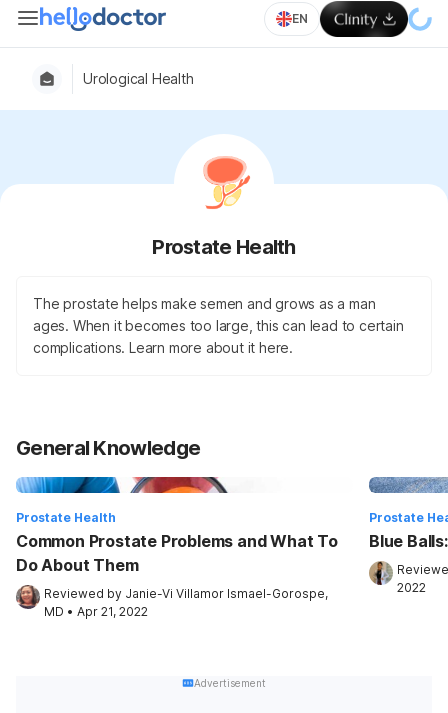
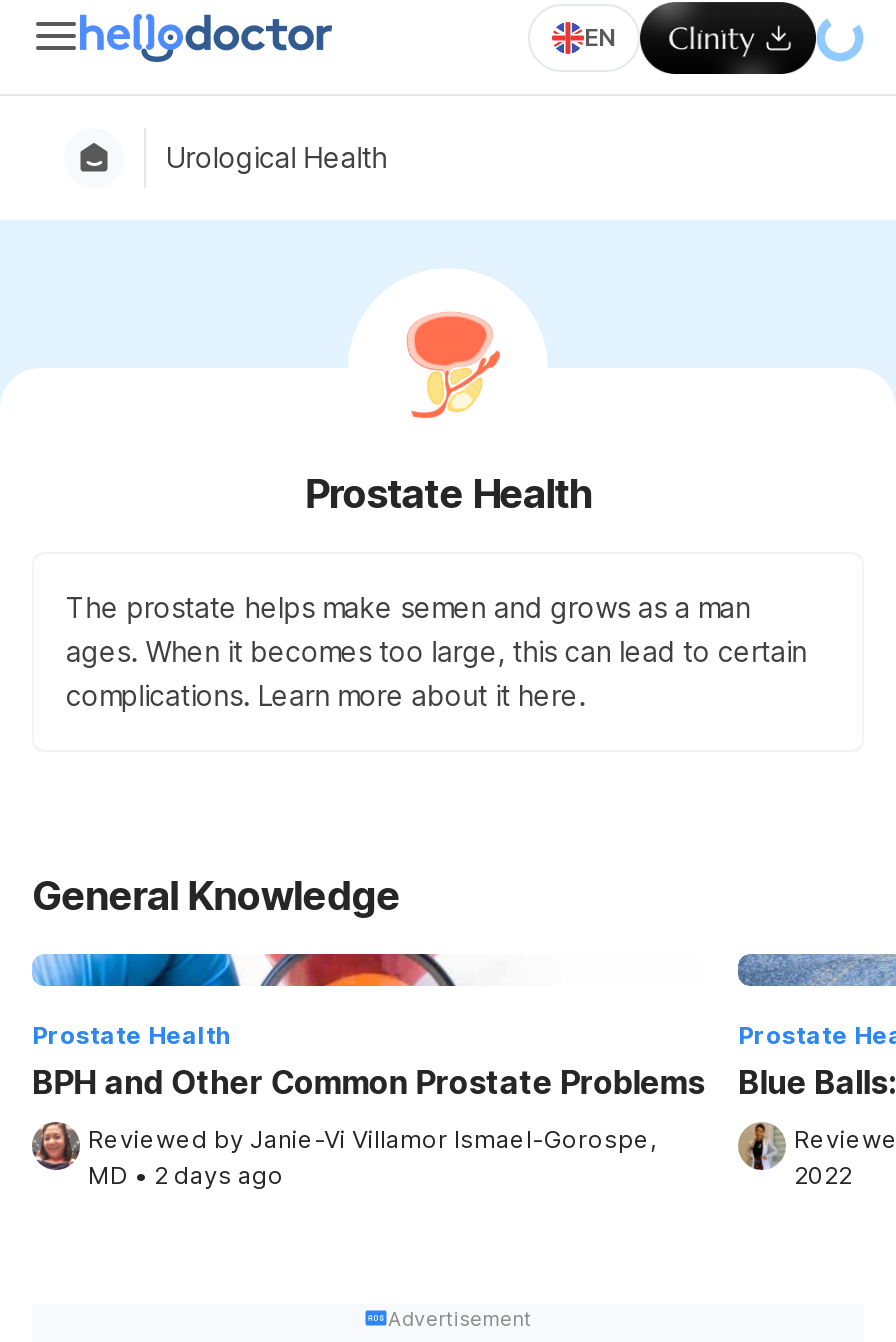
- Common Prostate Problems and What To
- Do About Them
+ BPH and Other Common Prostate Problems

- MD • Apr 21, 2022
+ MD • 2 days ago
